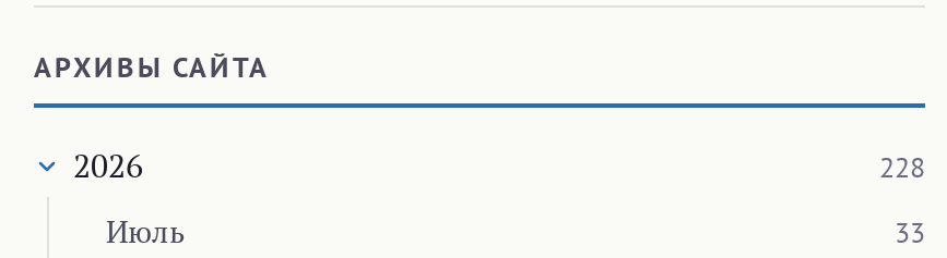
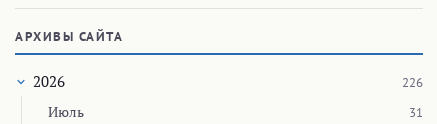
- 228
+ 226

- 33
+ 31
